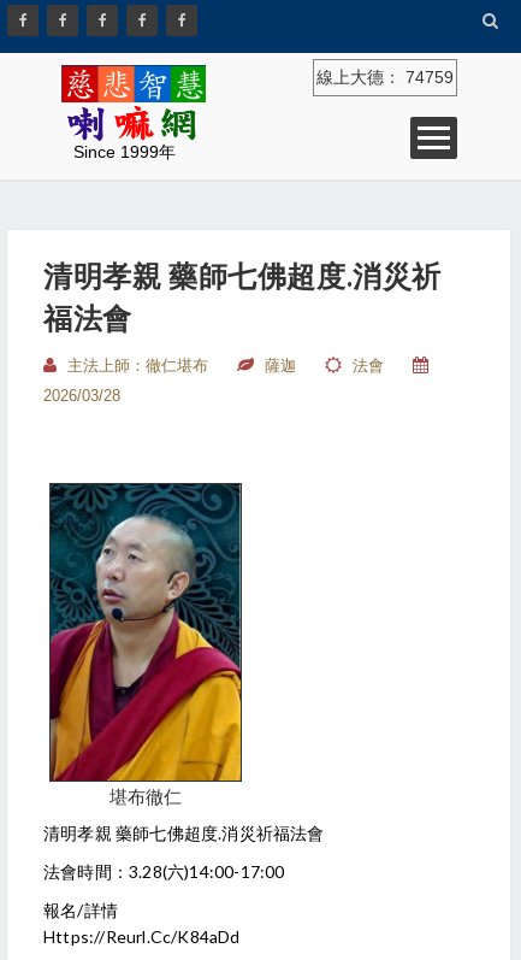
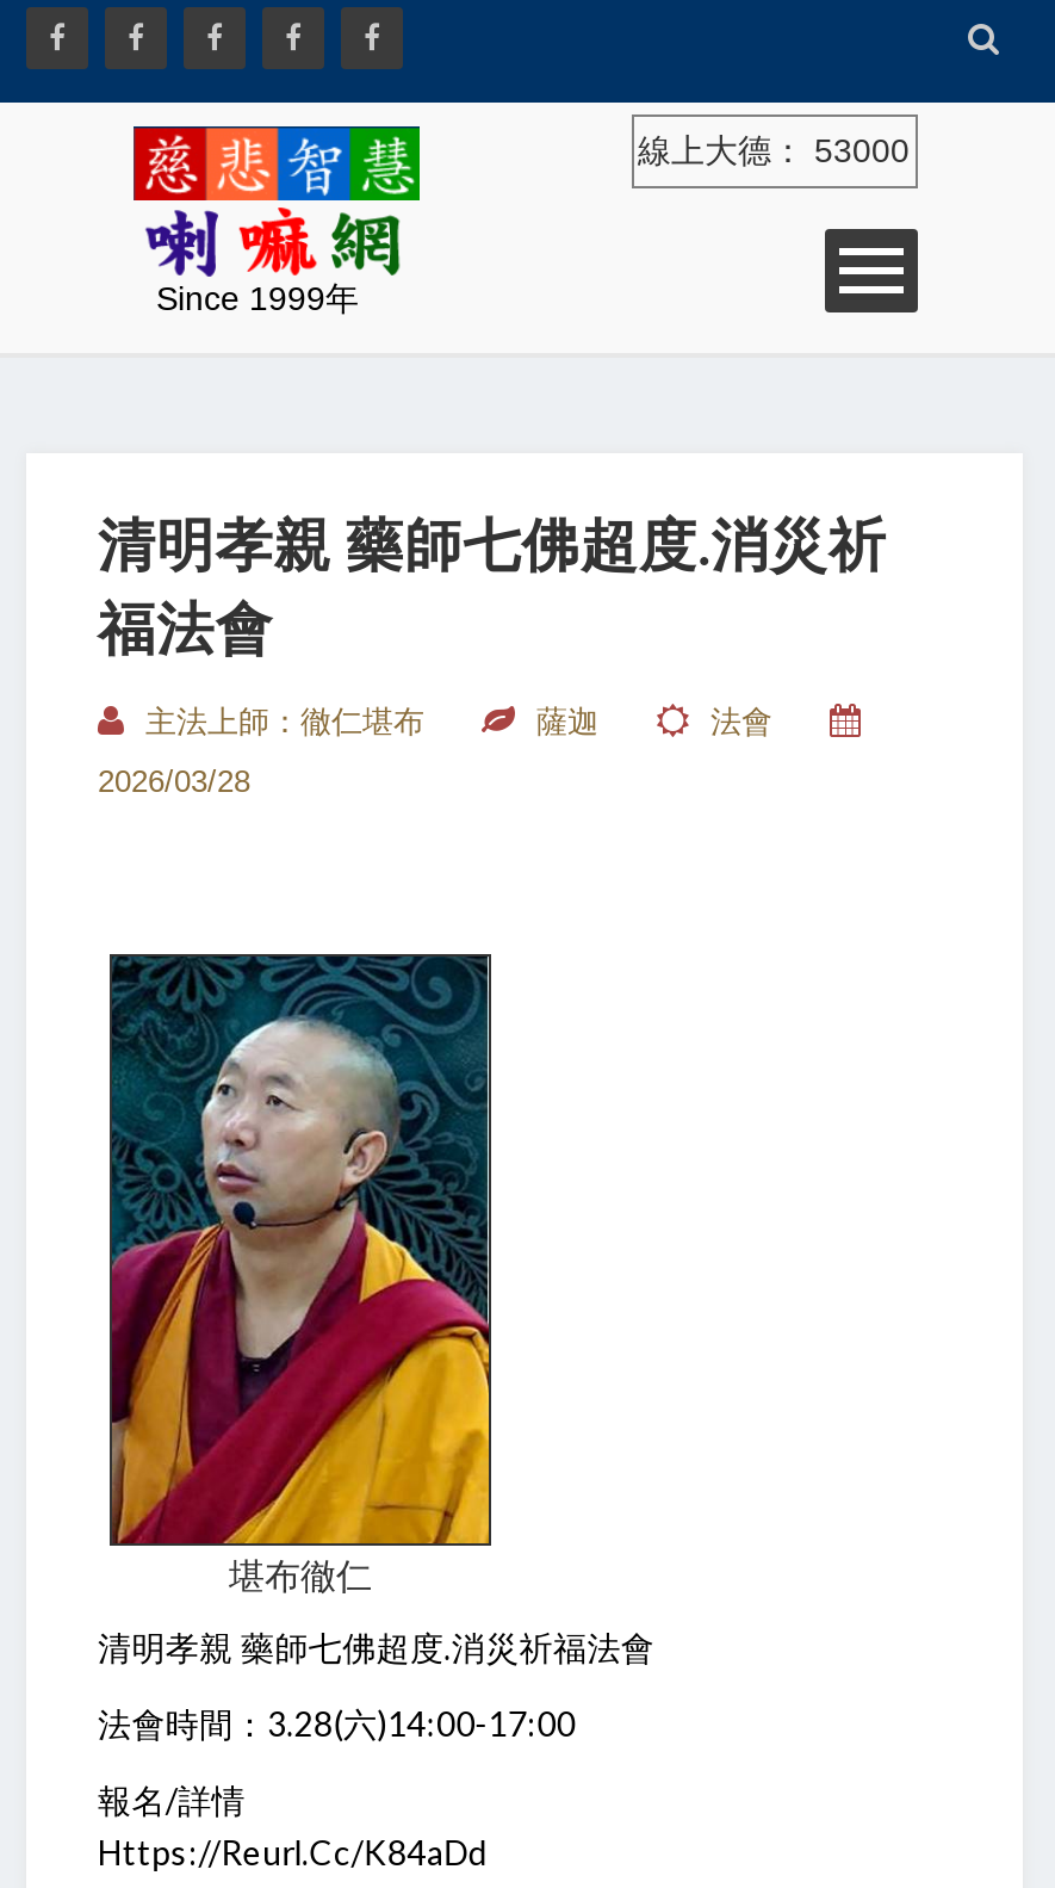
- 線上大德：74759
+ 線上大德：53000
